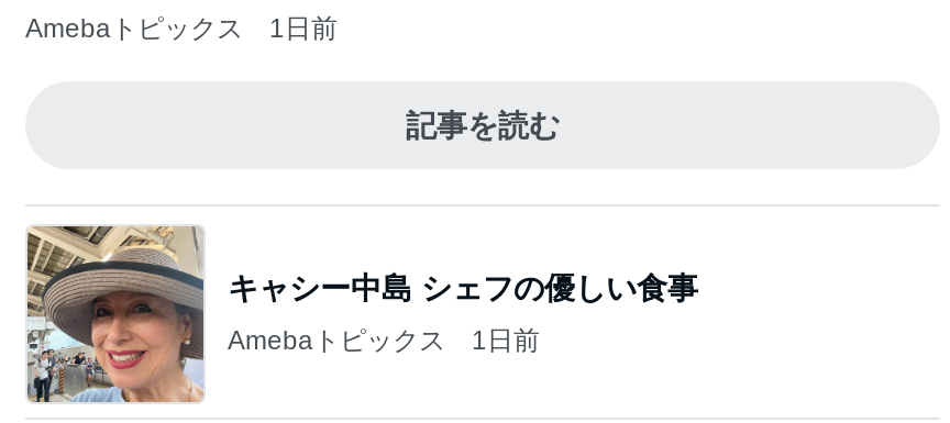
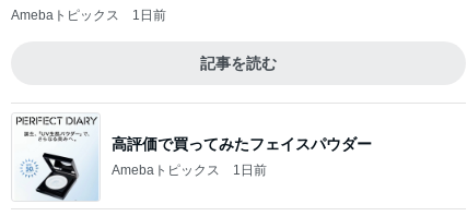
- [image]
- キャシー中島 シェフの優しい食事
+ [image]
+ 高評価で買ってみたフェイスパウダー
